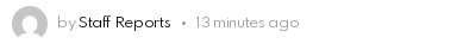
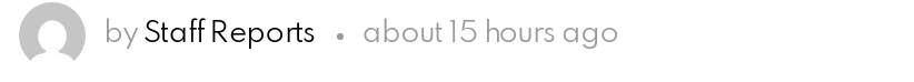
- 13 minutes ago
+ about 15 hours ago
